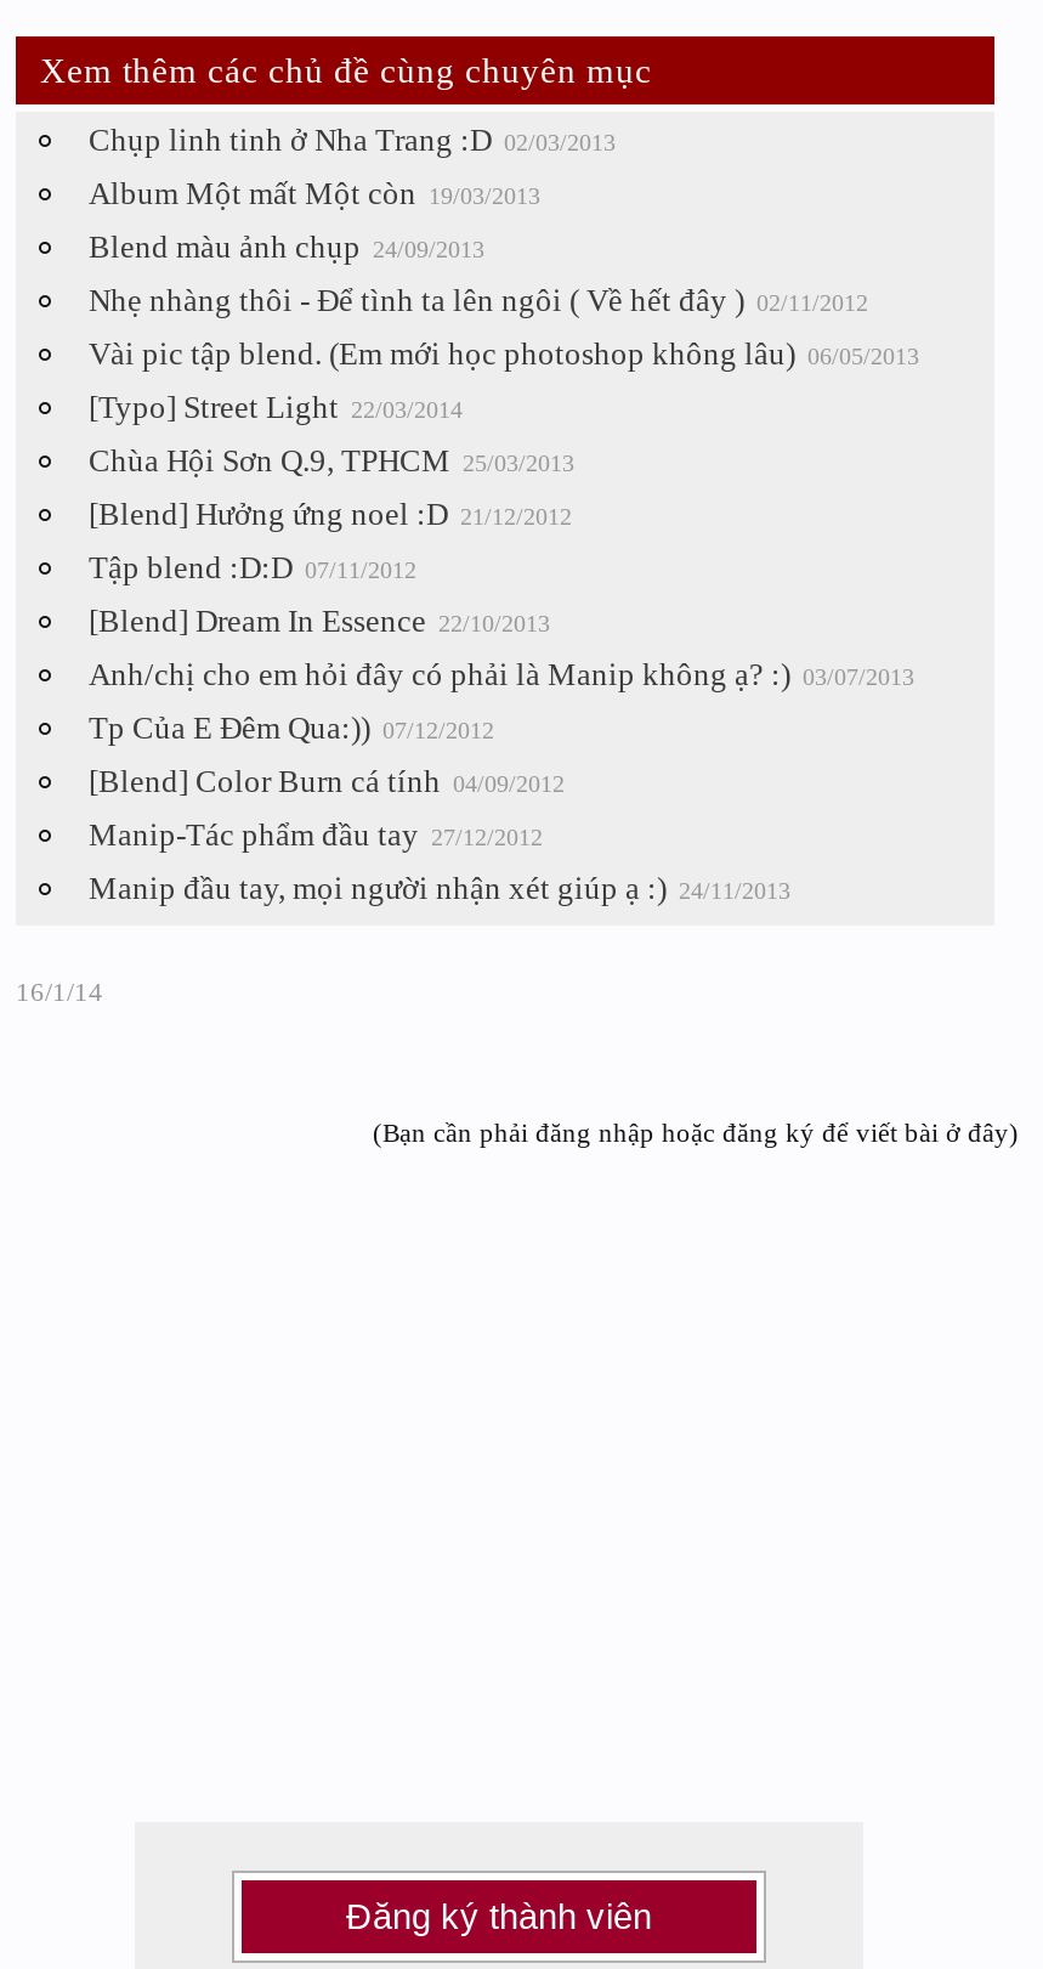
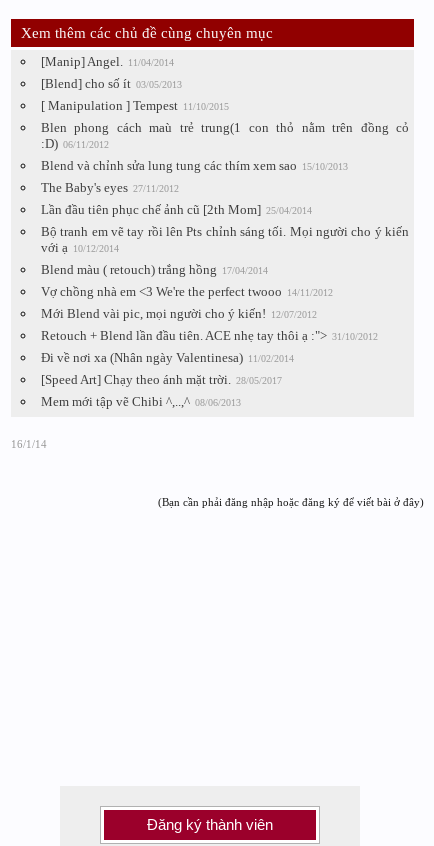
- Chụp linh tinh ở Nha Trang :D 02/03/2013
+ [Manip] Angel. 11/04/2014

- Album Một mất Một còn 19/03/2013
+ [Blend] cho số ít 03/05/2013

- Blend màu ảnh chụp 24/09/2013
+ [ Manipulation ] Tempest 11/10/2015

- Nhẹ nhàng thôi - Để tình ta lên ngôi ( Về hết đây ) 02/11/2012
+ Blen phong cách maù trẻ trung(1 con thỏ nằm trên đồng cỏ
+ :D) 06/11/2012

- Vài pic tập blend. (Em mới học photoshop không lâu) 06/05/2013
+ Blend và chỉnh sửa lung tung các thím xem sao 15/10/2013

- [Typo] Street Light 22/03/2014
+ The Baby's eyes 27/11/2012

- Chùa Hội Sơn Q.9, TPHCM 25/03/2013
+ Lần đầu tiên phục chế ảnh cũ [2th Mom] 25/04/2014

- [Blend] Hưởng ứng noel :D 21/12/2012
+ Bộ tranh em vẽ tay rồi lên Pts chỉnh sáng tối. Mọi người cho ý kiến
+ với ạ 10/12/2014

- Tập blend :D:D 07/11/2012
+ Blend màu ( retouch) trắng hồng 17/04/2014

- [Blend] Dream In Essence 22/10/2013
+ Vợ chồng nhà em <3 We're the perfect twooo 14/11/2012

- Anh/chị cho em hỏi đây có phải là Manip không ạ? :) 03/07/2013
+ Mới Blend vài pic, mọi người cho ý kiến! 12/07/2012

- Tp Của E Đêm Qua:)) 07/12/2012
+ Retouch + Blend lần đầu tiên. ACE nhẹ tay thôi ạ :"> 31/10/2012

- [Blend] Color Burn cá tính 04/09/2012
+ Đi về nơi xa (Nhân ngày Valentinesa) 11/02/2014

- Manip-Tác phẩm đầu tay 27/12/2012
+ [Speed Art] Chạy theo ánh mặt trời. 28/05/2017

- Manip đầu tay, mọi người nhận xét giúp ạ :) 24/11/2013
+ Mem mới tập vẽ Chibi ^,..,^ 08/06/2013
